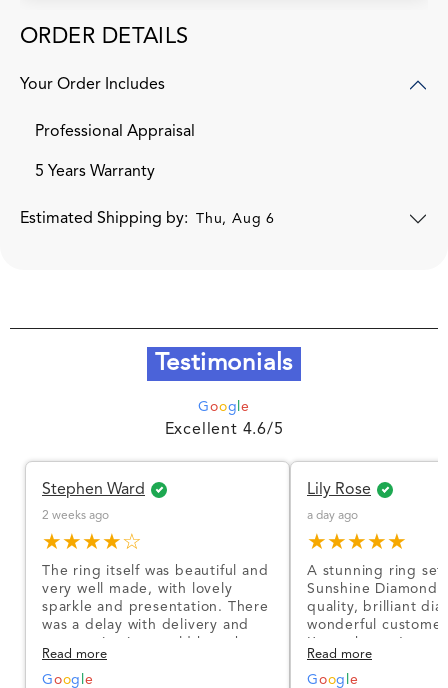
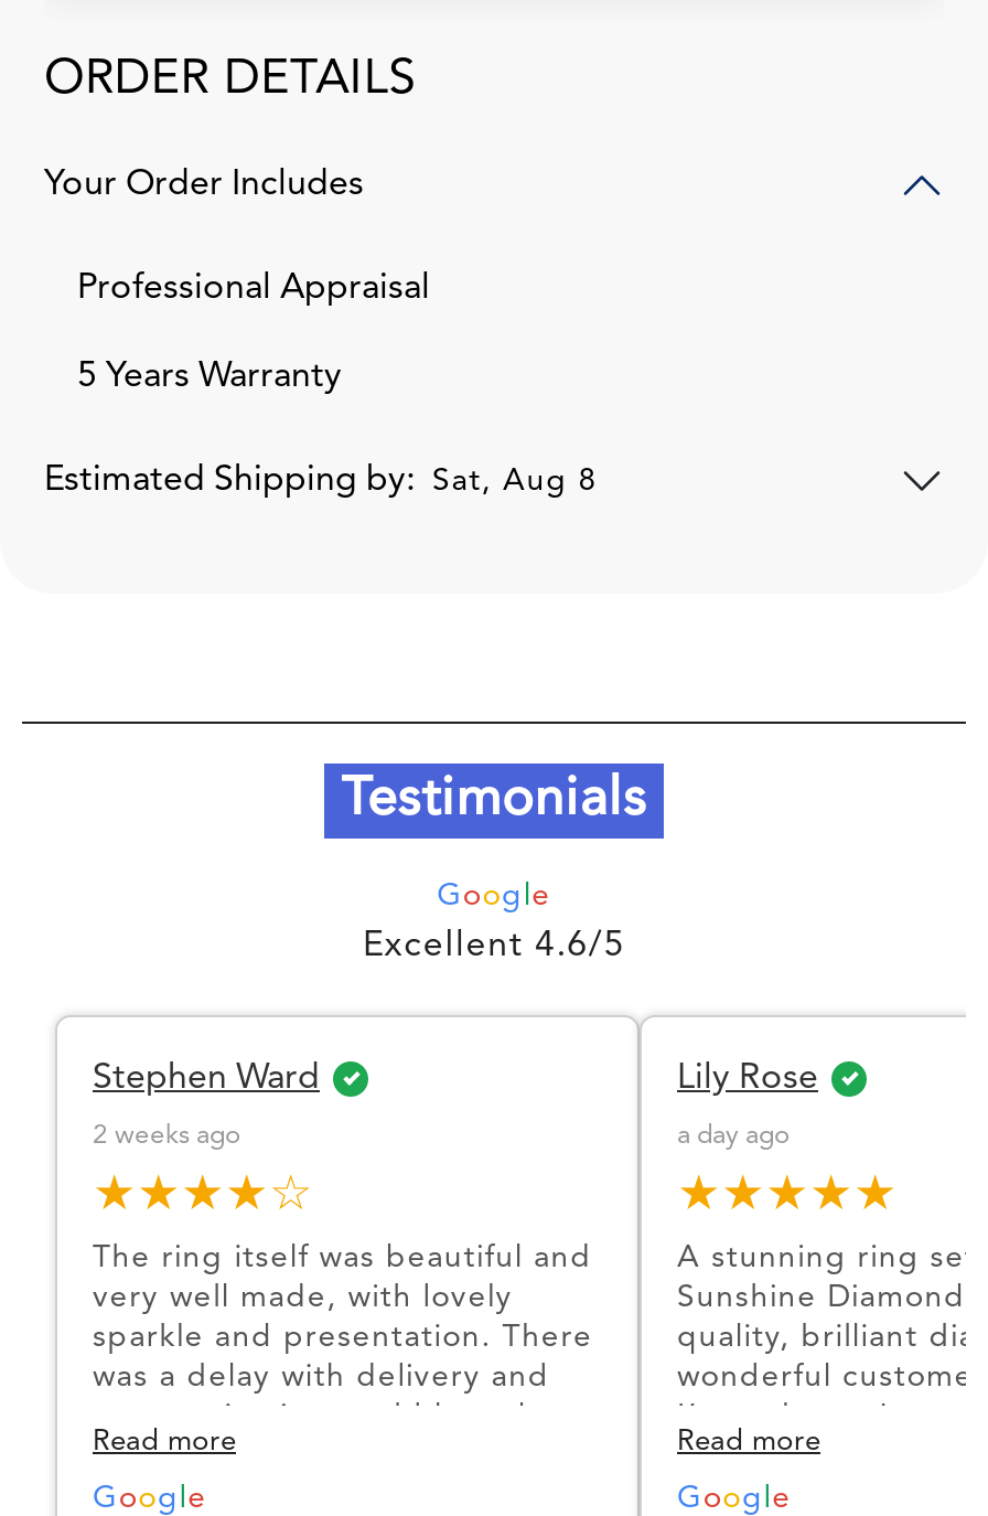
- Estimated Shipping by: Thu, Aug 6
+ Estimated Shipping by: Sat, Aug 8
